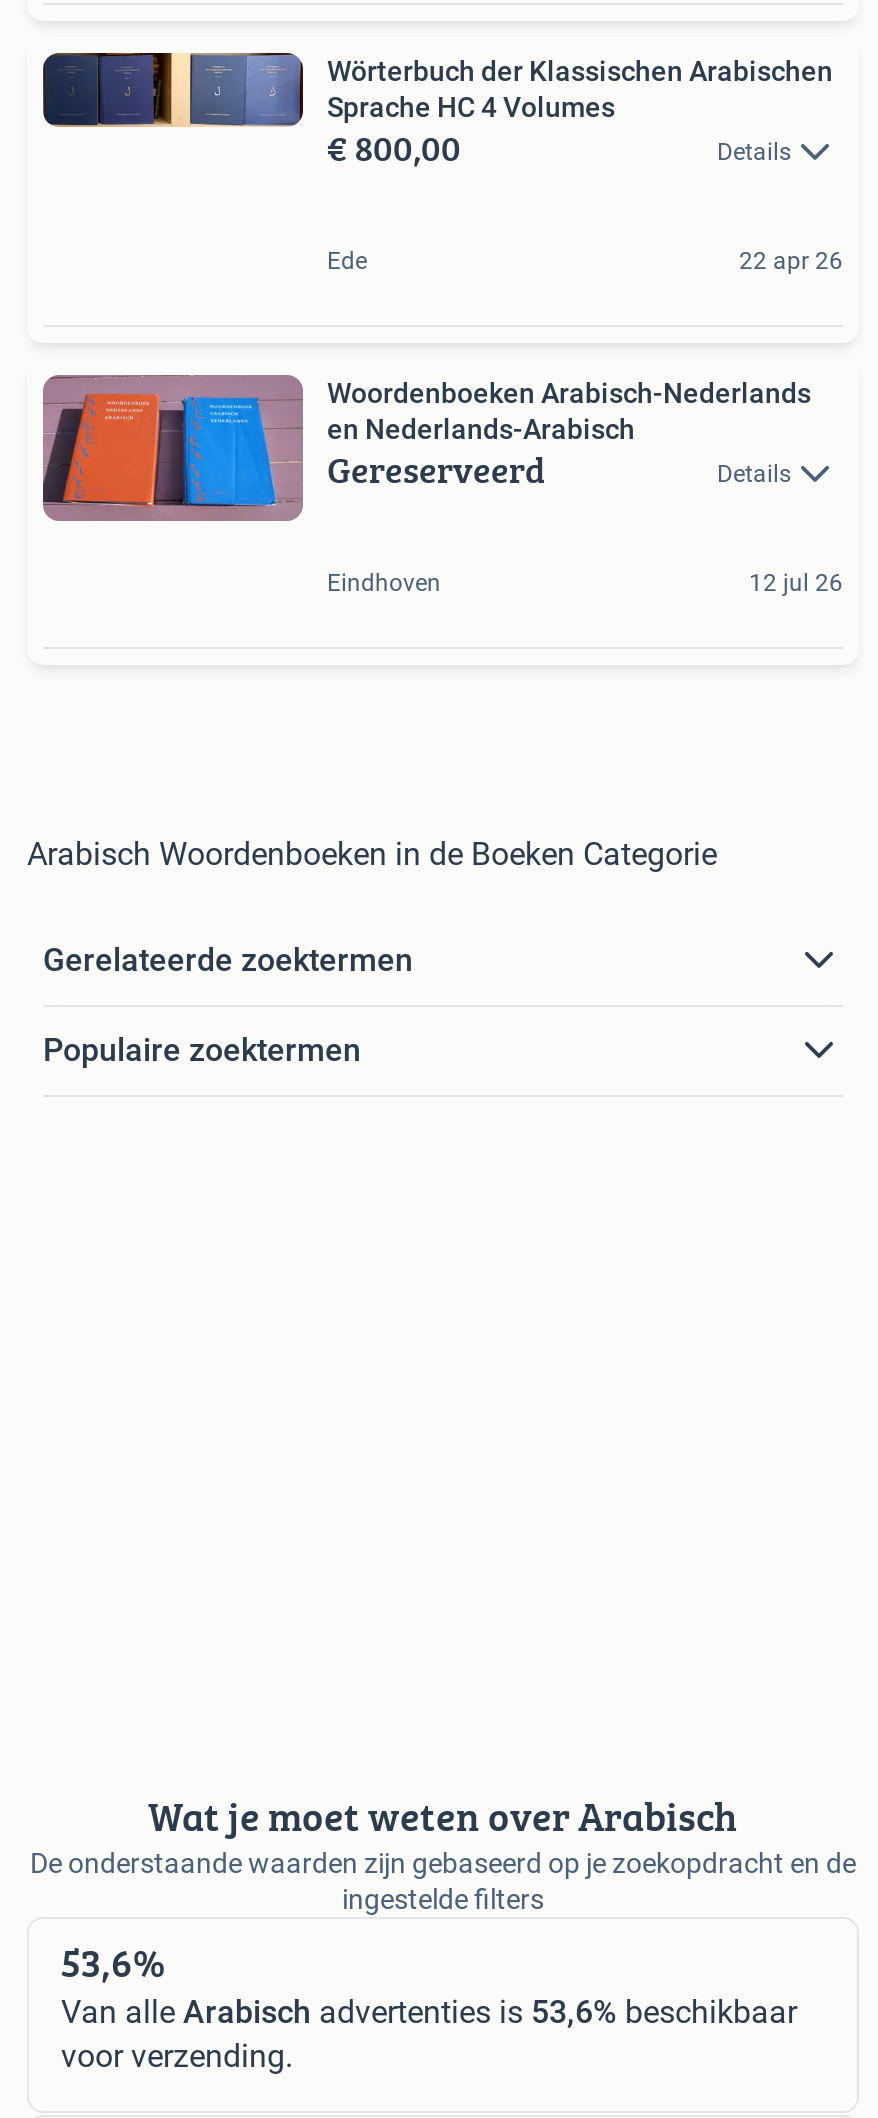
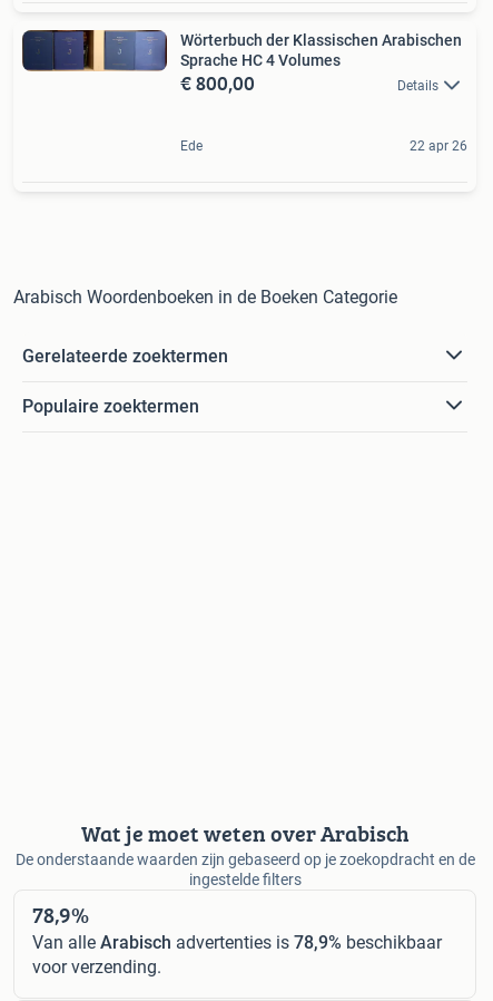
- [image]
- Woordenboeken Arabisch-Nederlands
- en Nederlands-Arabisch
- Gereserveerd
- Details

- Eindhoven
- 12 jul 26

- 53,6%
+ 78,9%

- Van alle Arabisch advertenties is 53,6% beschikbaar
+ Van alle Arabisch advertenties is 78,9% beschikbaar
